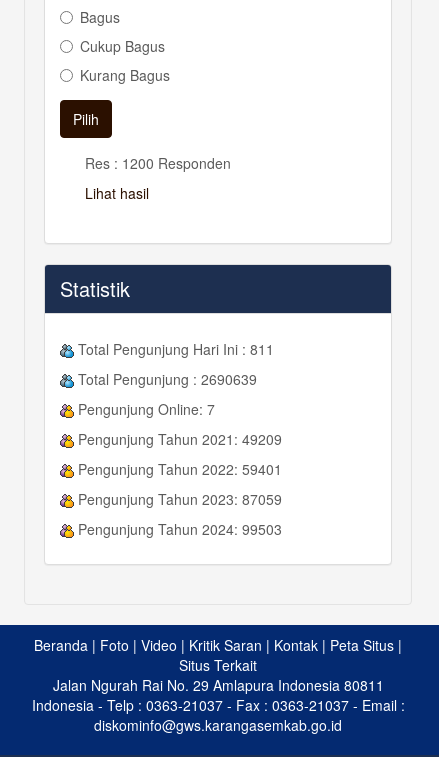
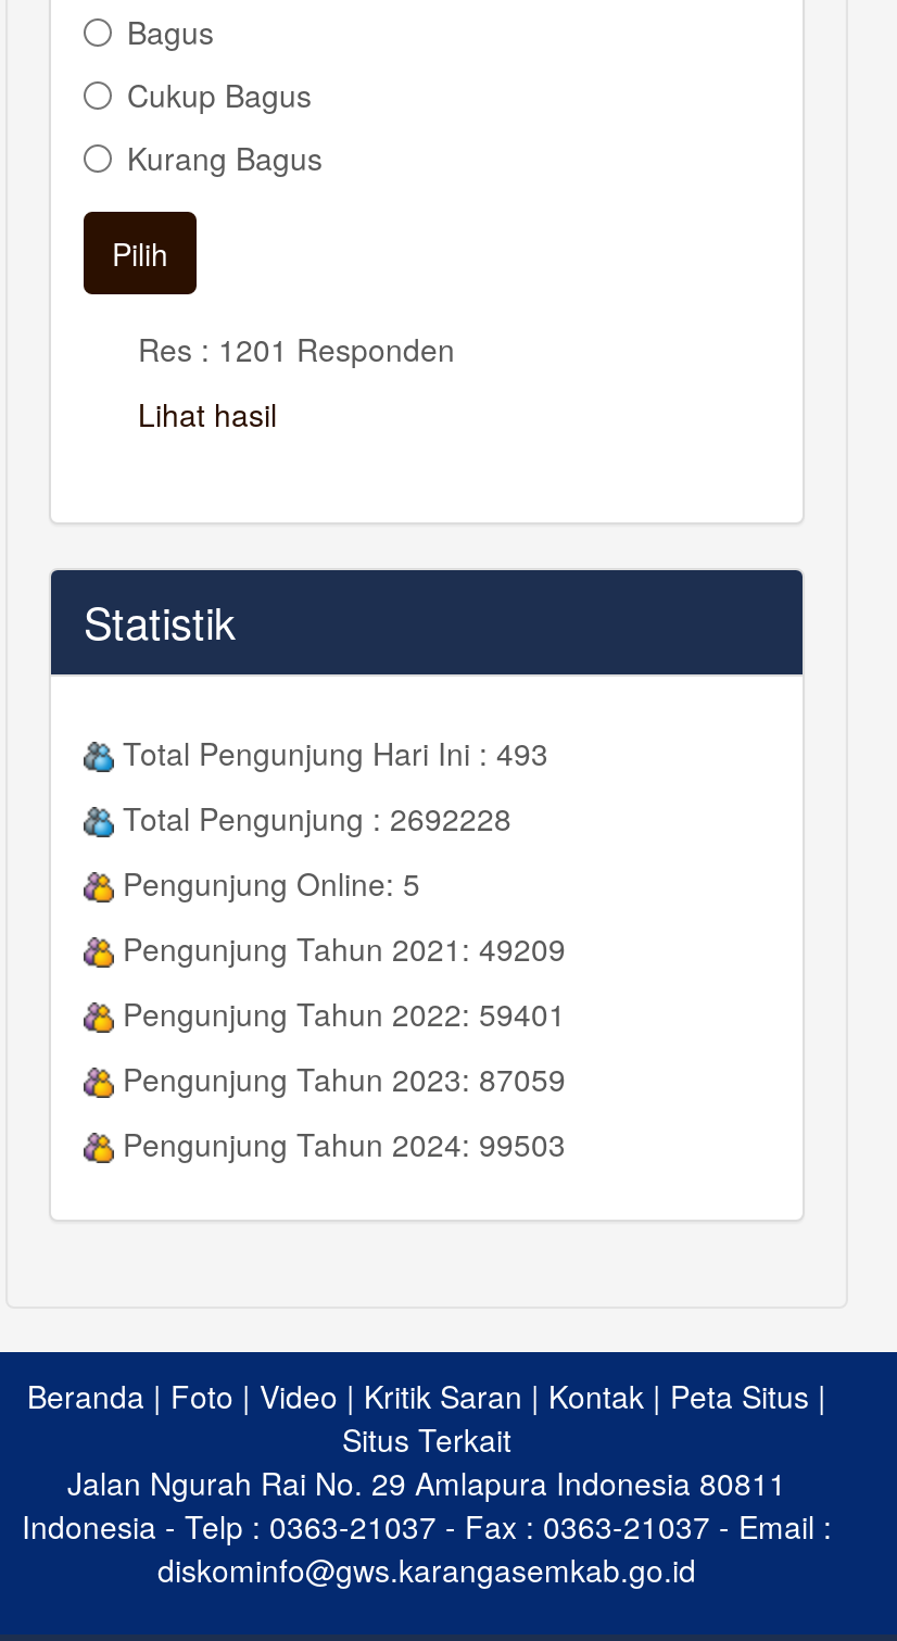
- Res : 1200 Responden
+ Res : 1201 Responden

- Total Pengunjung Hari Ini : 811
+ Total Pengunjung Hari Ini : 493

- Total Pengunjung : 2690639
+ Total Pengunjung : 2692228

- Pengunjung Online: 7
+ Pengunjung Online: 5
